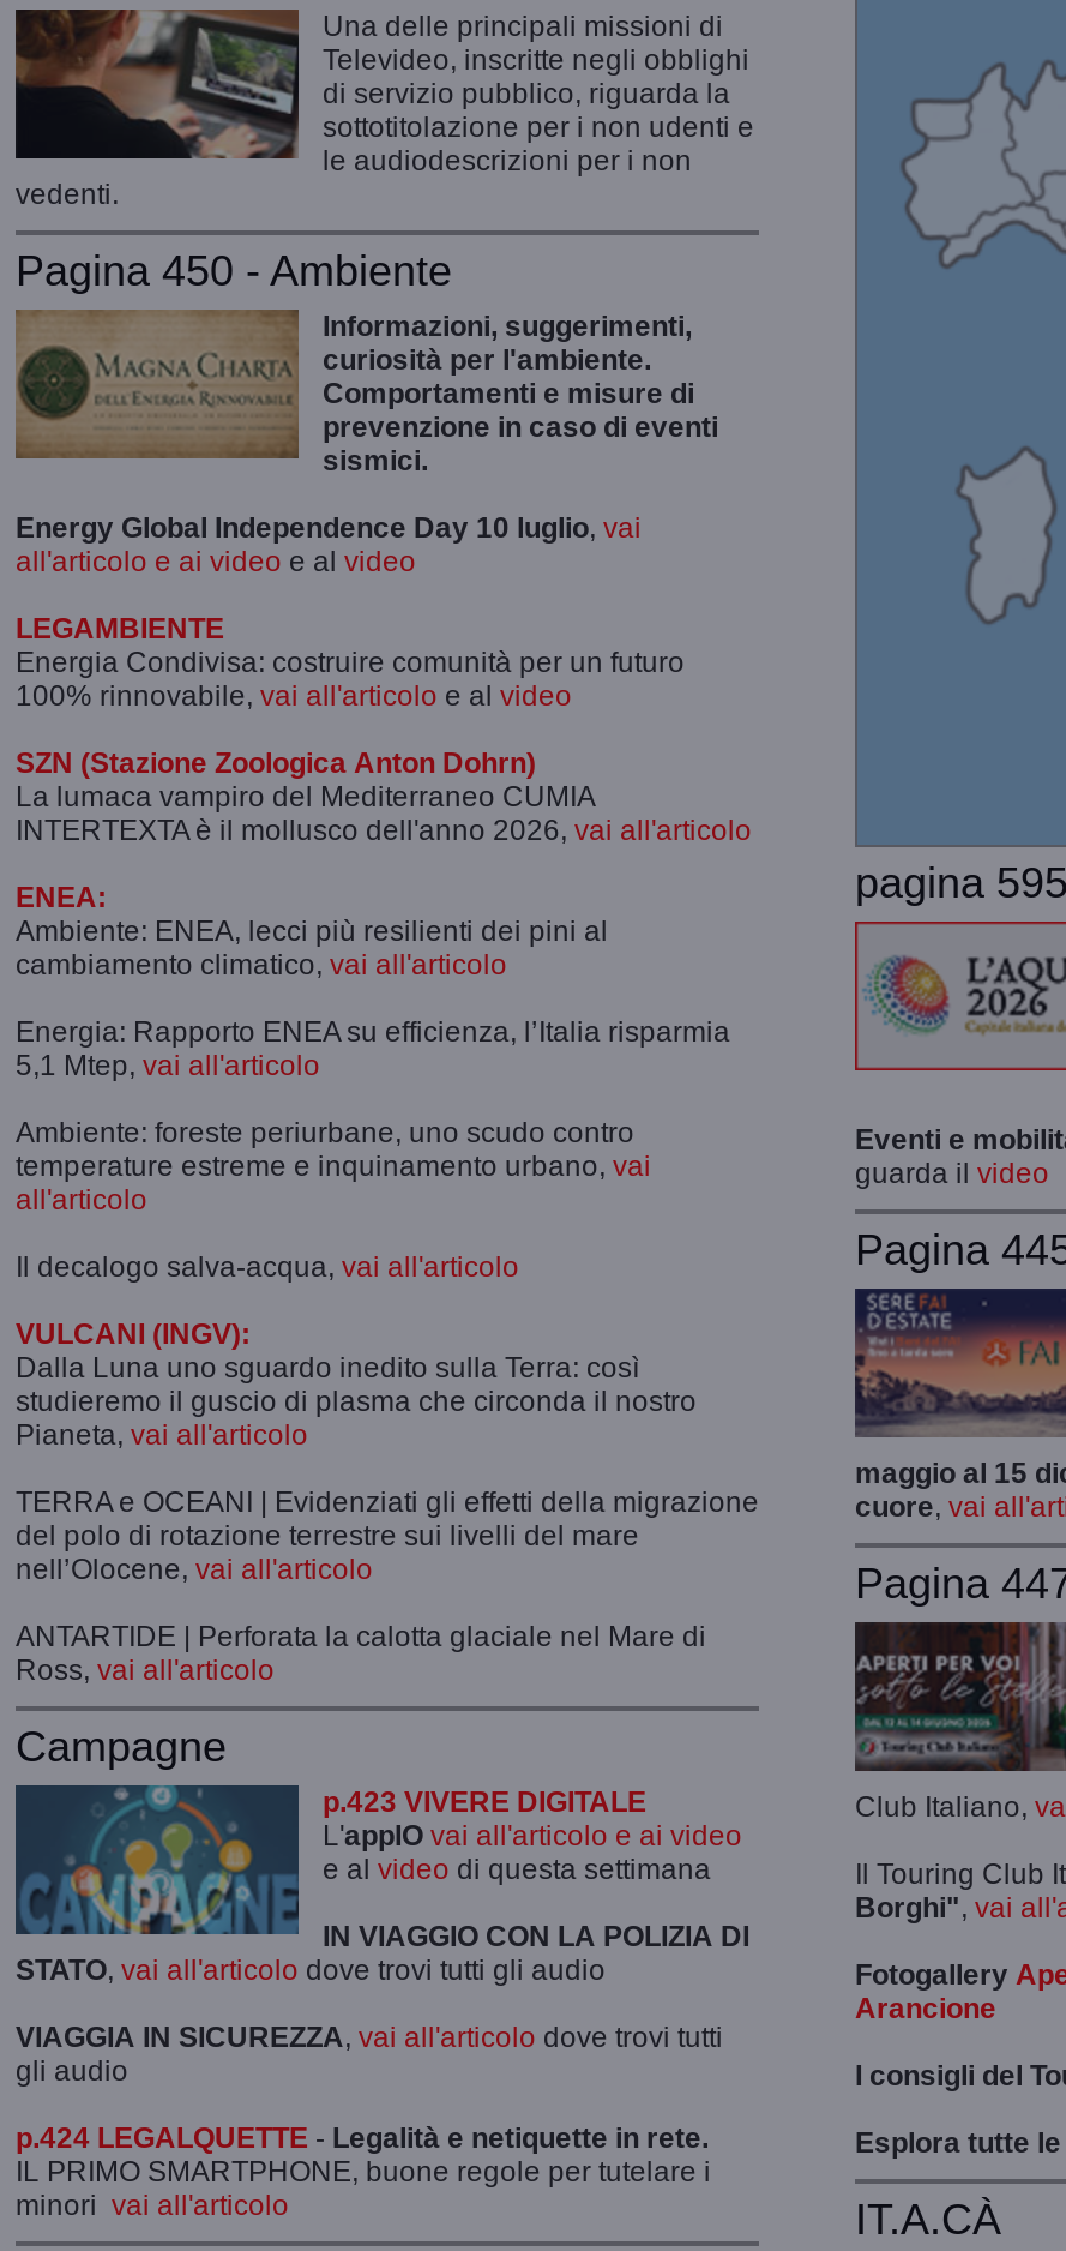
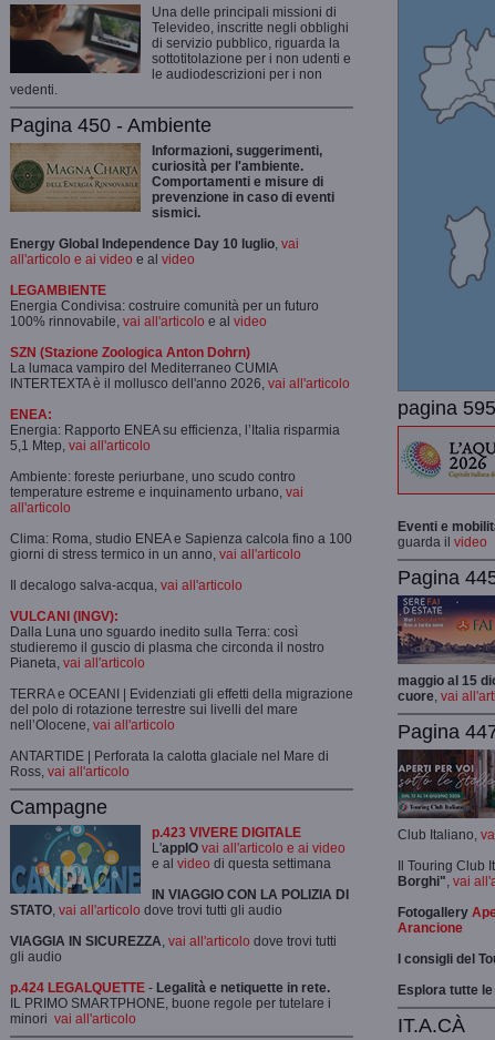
- Ambiente: ENEA, lecci più resilienti dei pini al
- cambiamento climatico, vai all'articolo

moved up: Energia: Rapporto ENEA su efficienza, l’Italia risparmia | 5,1 Mtep, vai all'articolo | Ambiente: foreste periurbane, uno scudo contro | temperature estreme e inquinamento urbano, vai | all'articolo

+ Clima: Roma, studio ENEA e Sapienza calcola fino a 100
+ giorni di stress termico in un anno, vai all'articolo
